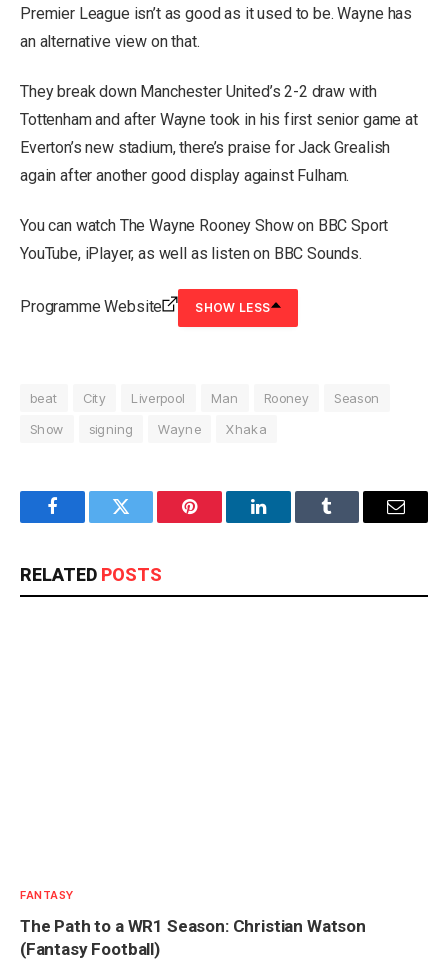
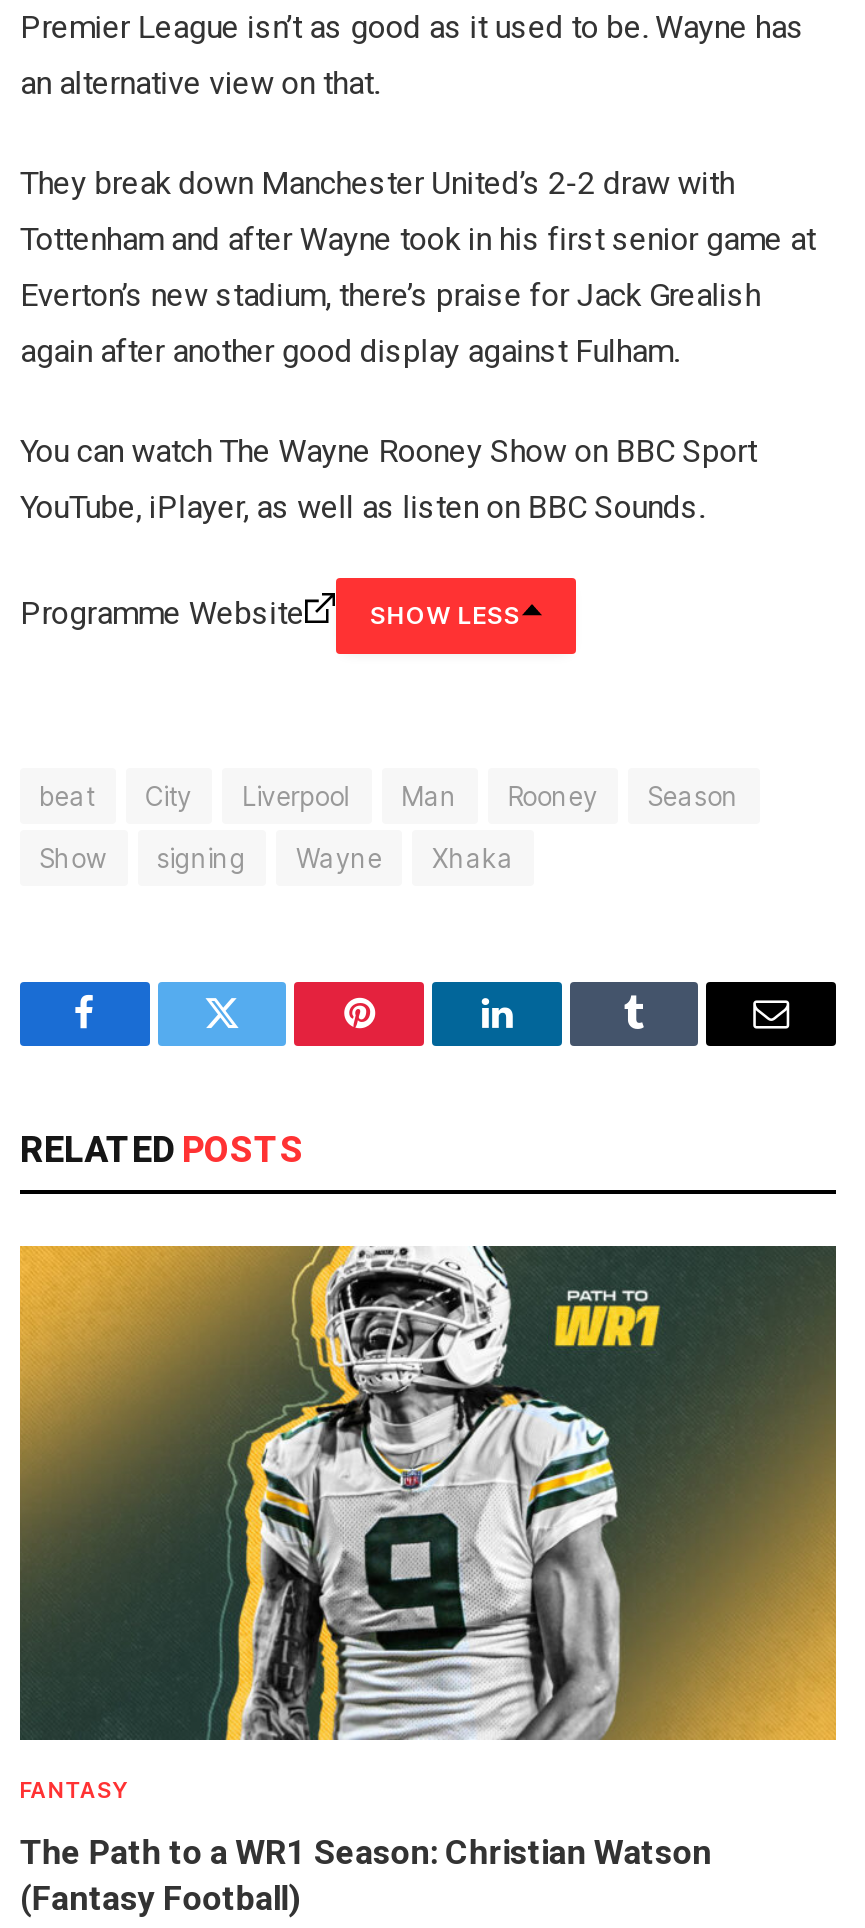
+ [image]
